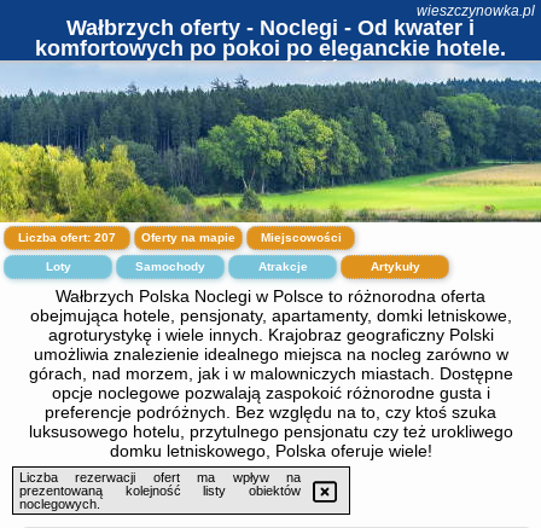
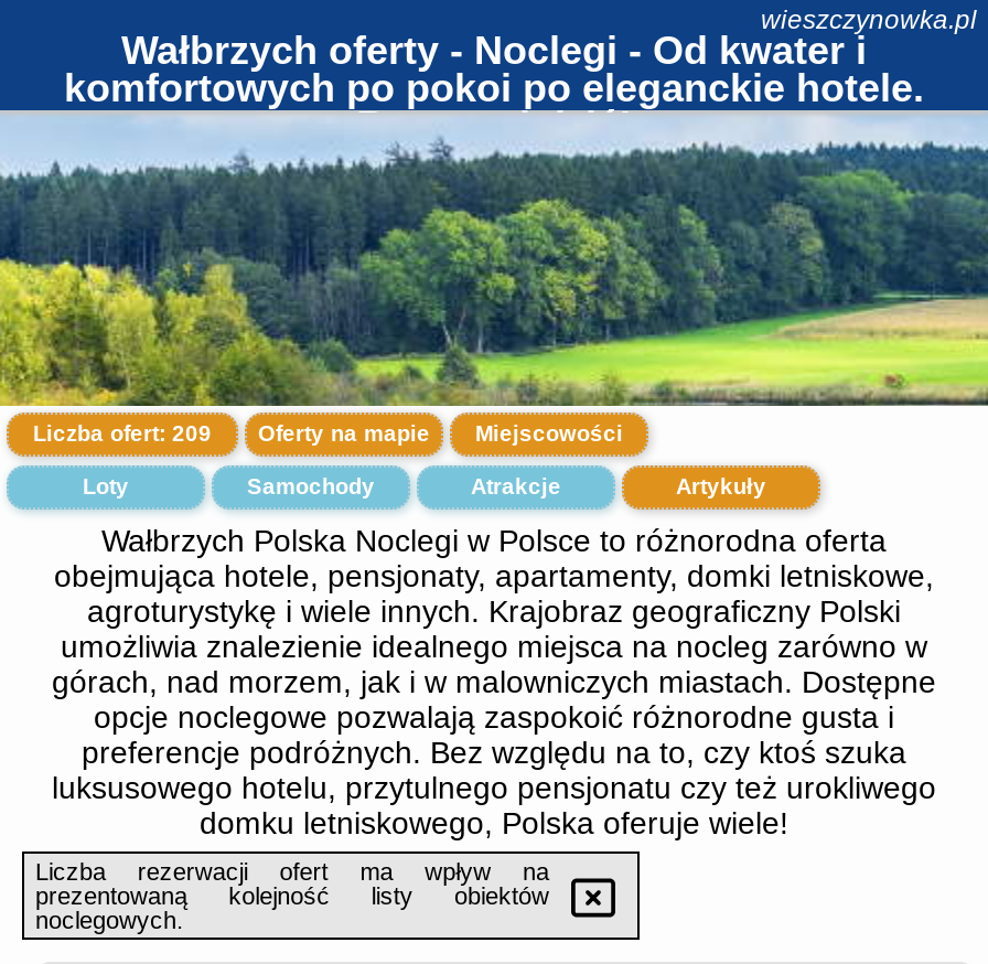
- Liczba ofert: 207 Oferty na mapie Miejscowości
+ Liczba ofert: 209 Oferty na mapie Miejscowości
